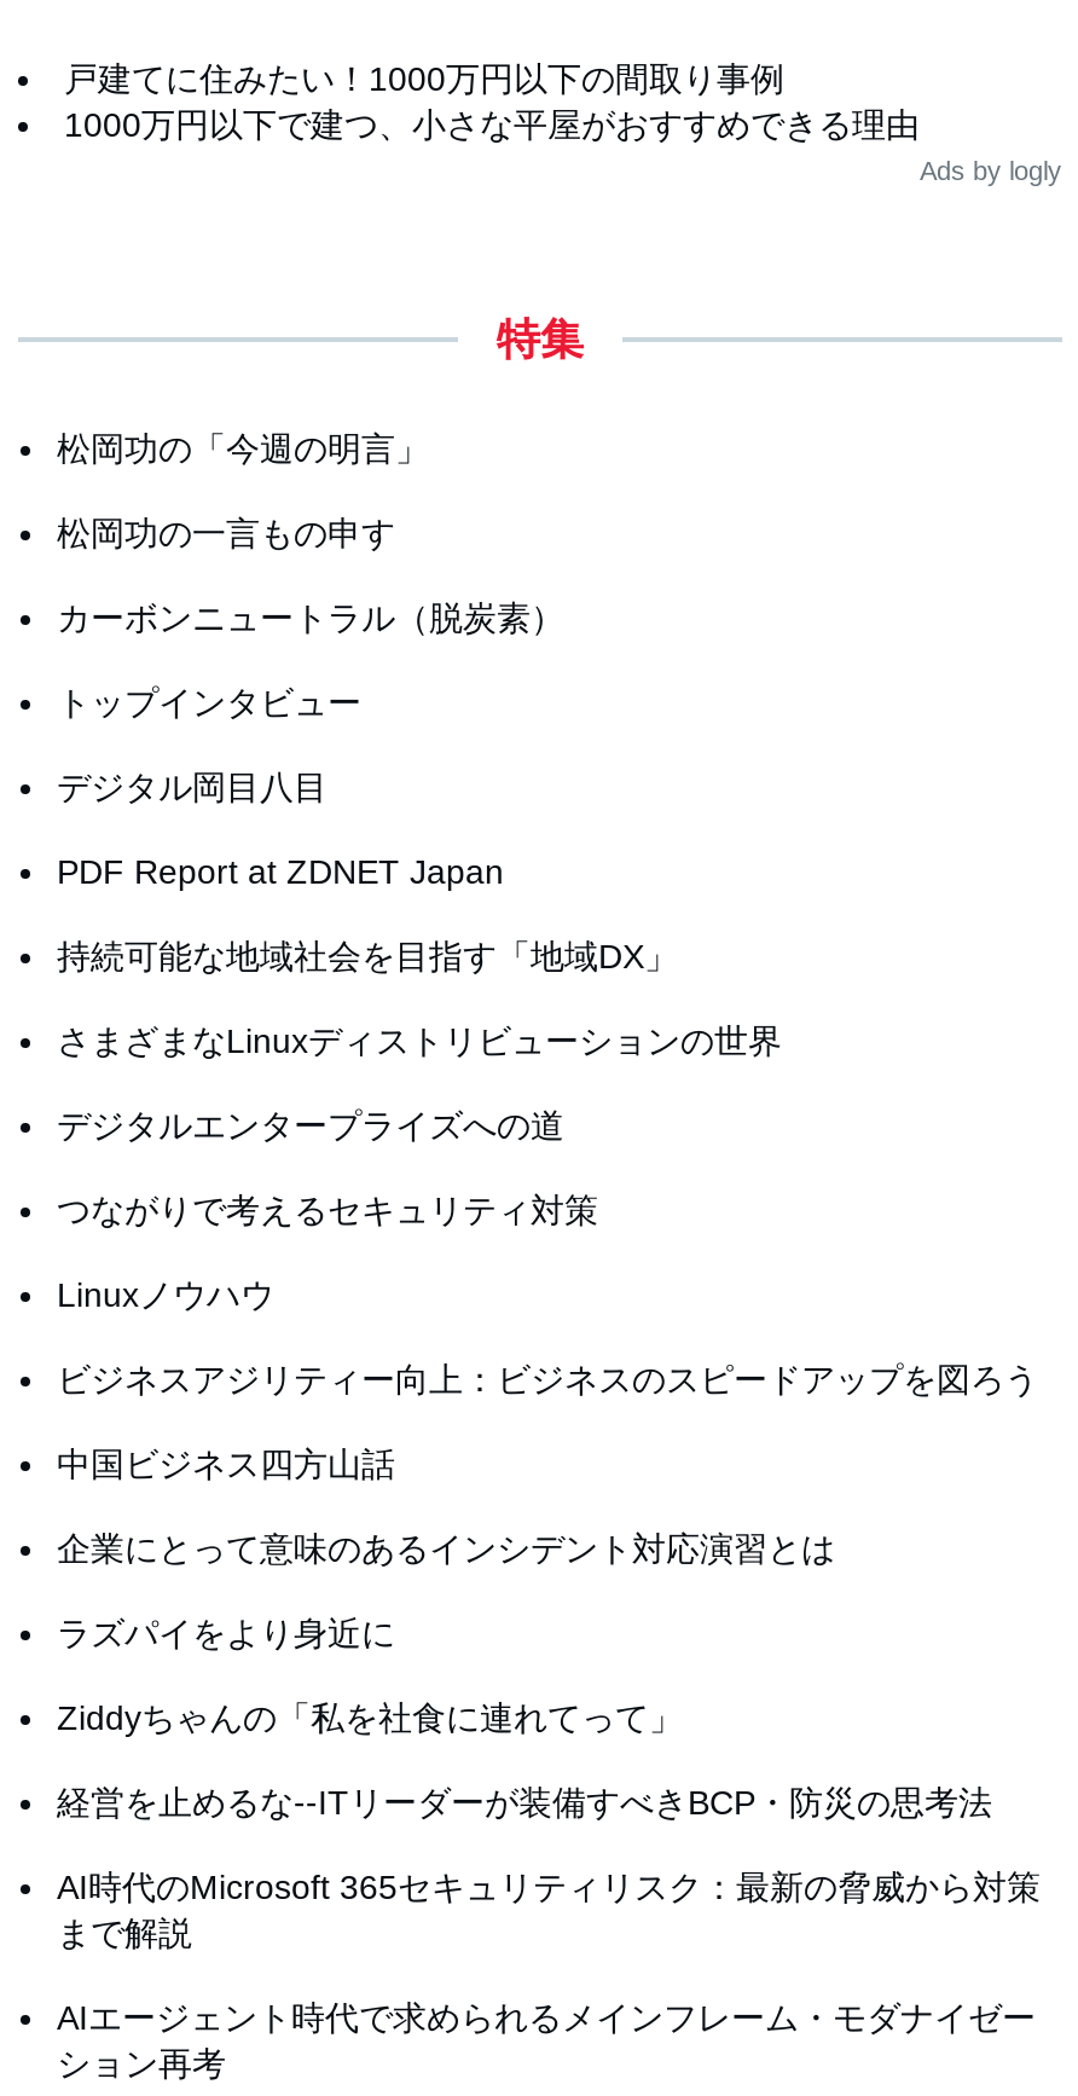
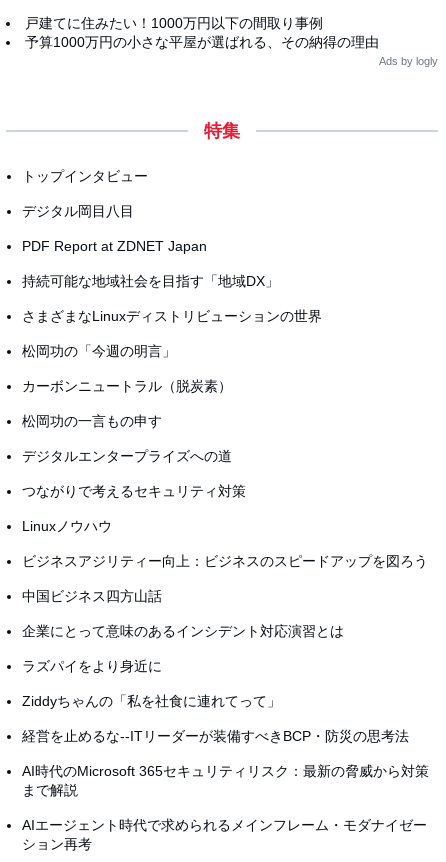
- 1000万円以下で建つ、小さな平屋がおすすめできる理由
+ 予算1000万円の小さな平屋が選ばれる、その納得の理由

moved down: 松岡功の「今週の明言」 | カーボンニュートラル（脱炭素） | 松岡功の一言もの申す

moved up: トップインタビュー | デジタル岡目八目 | PDF Report at ZDNET Japan | 持続可能な地域社会を目指す「地域DX」 | さまざまなLinuxディストリビューションの世界
